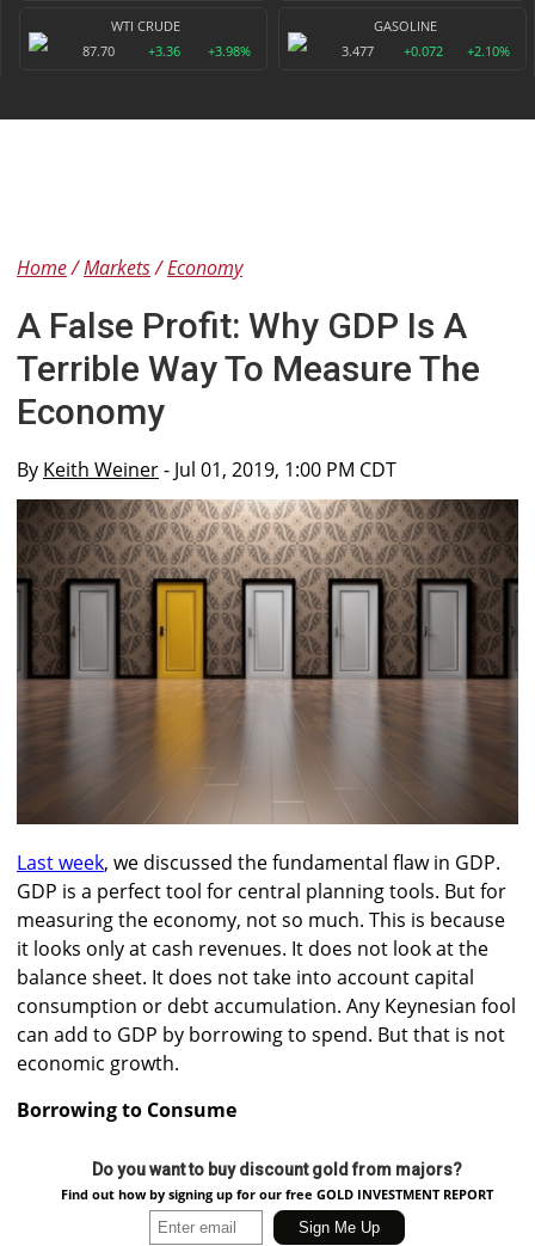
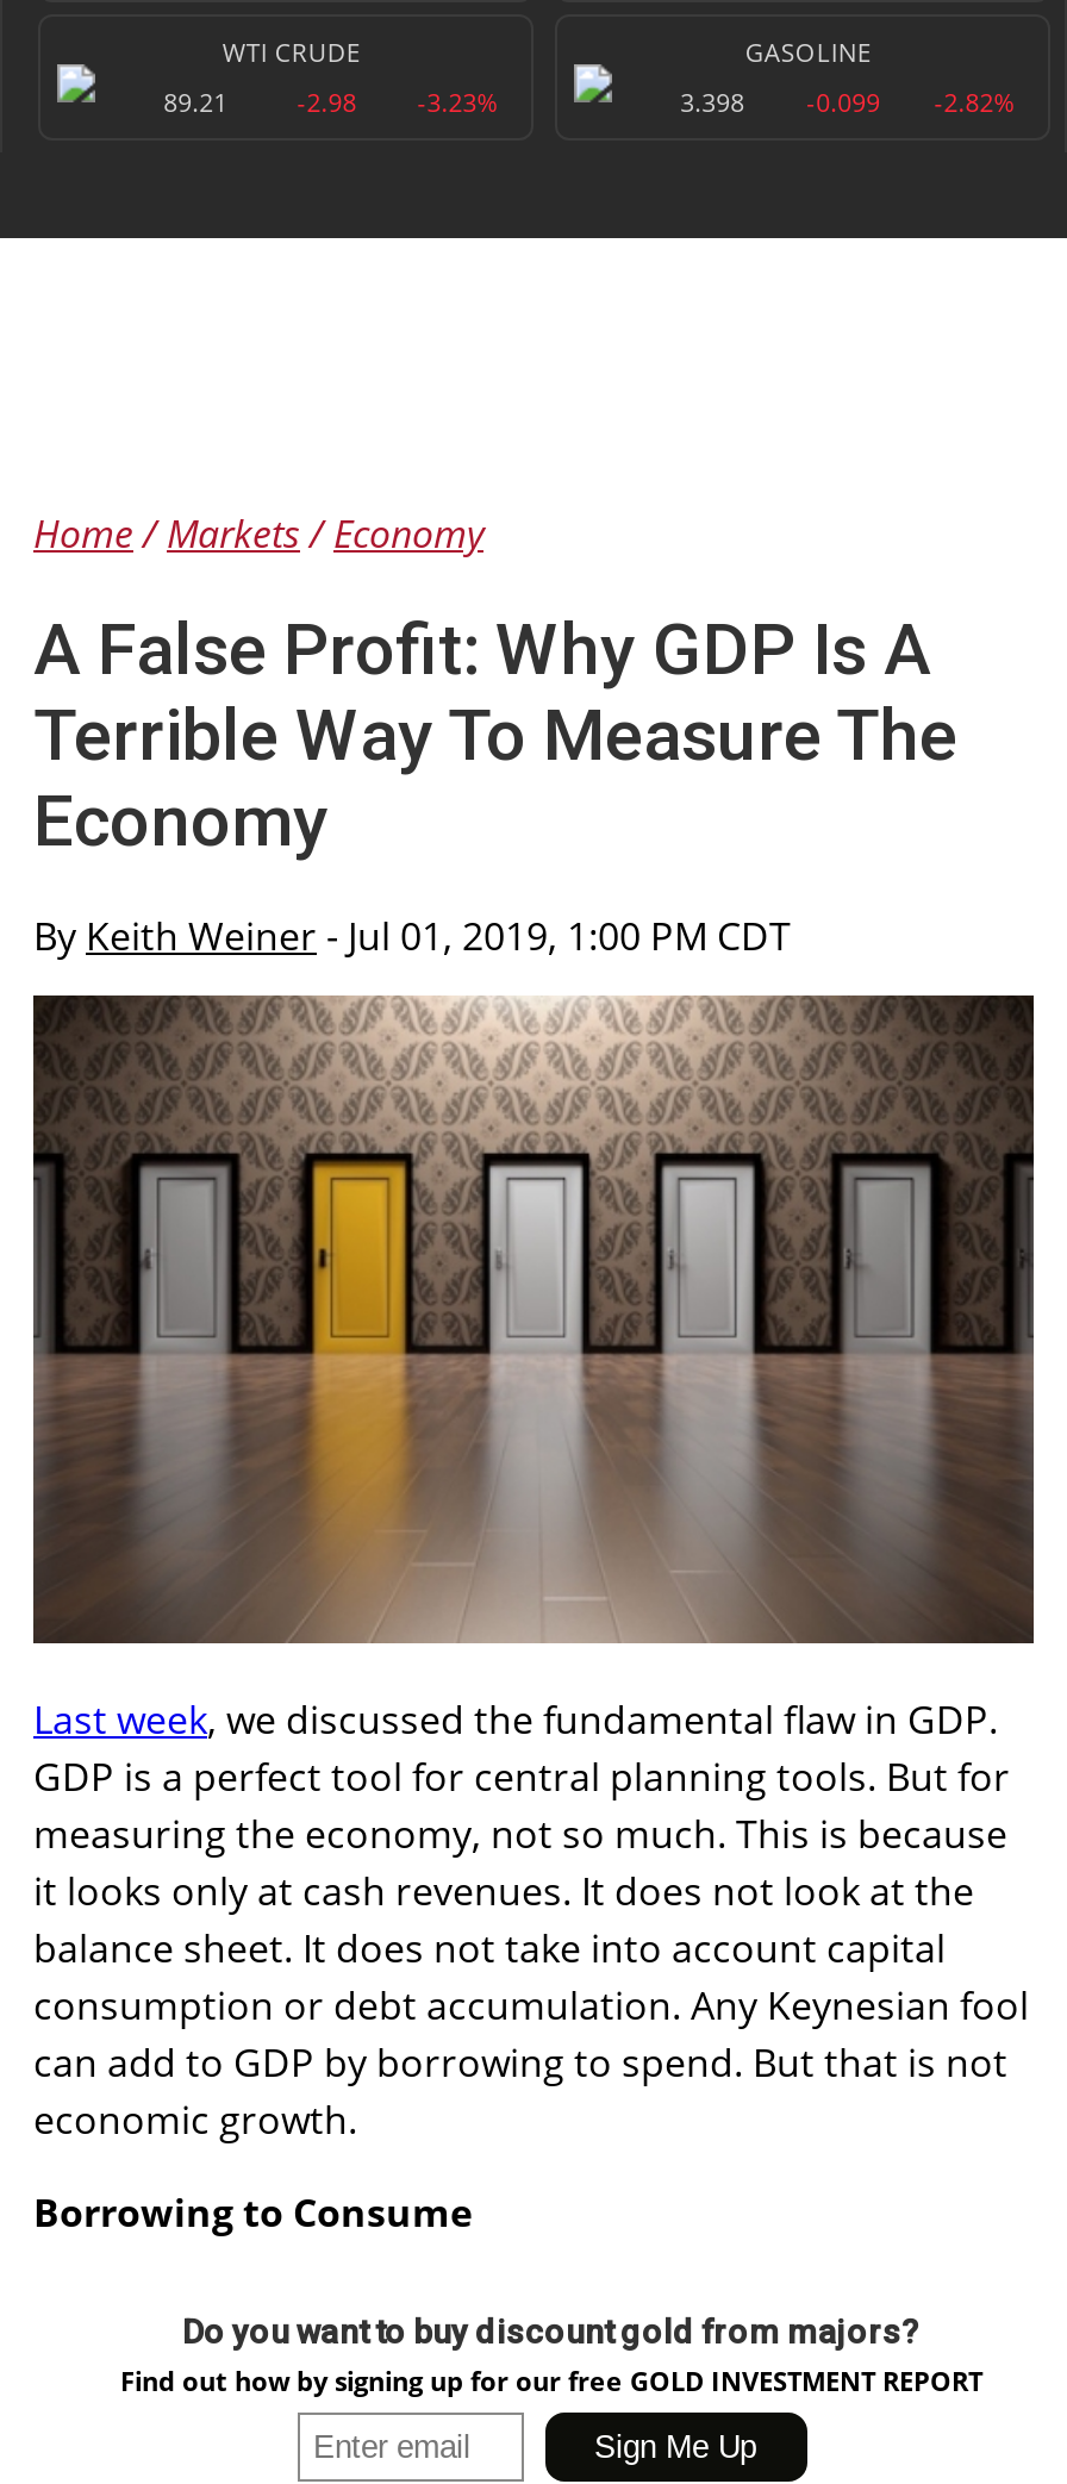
- 87.70
+ 89.21

- +3.36
+ -2.98

- +3.98%
+ -3.23%

- 3.477
+ 3.398

- +0.072
+ -0.099

- +2.10%
+ -2.82%
